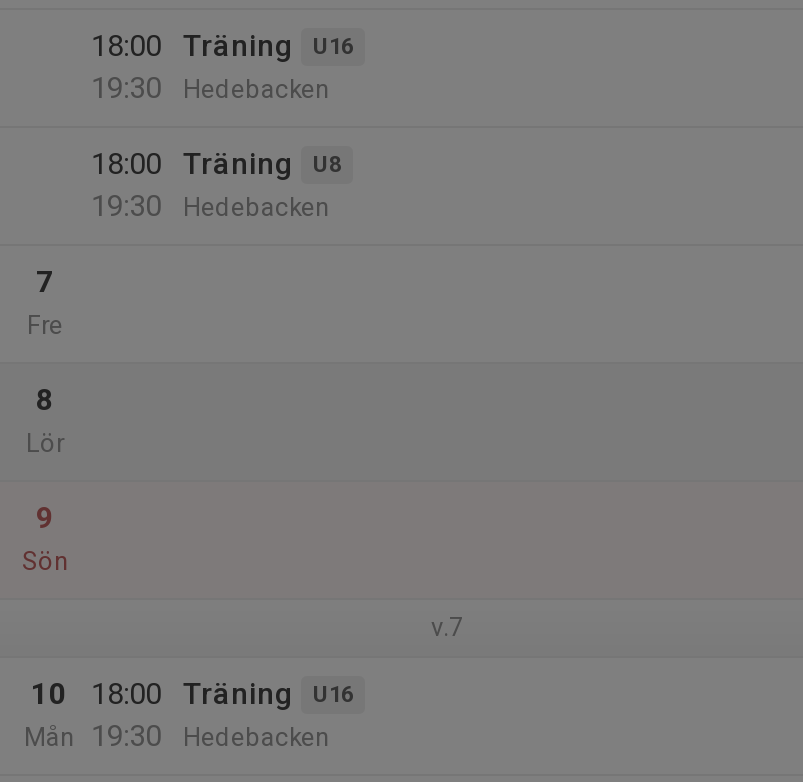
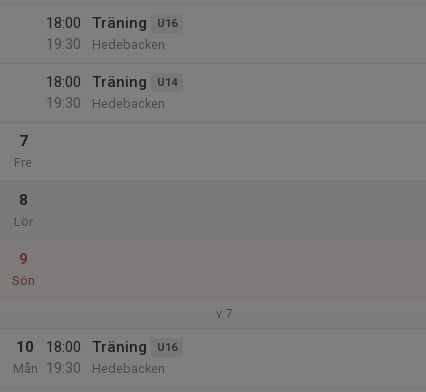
- 18:00 Träning U8
+ 18:00 Träning U14
